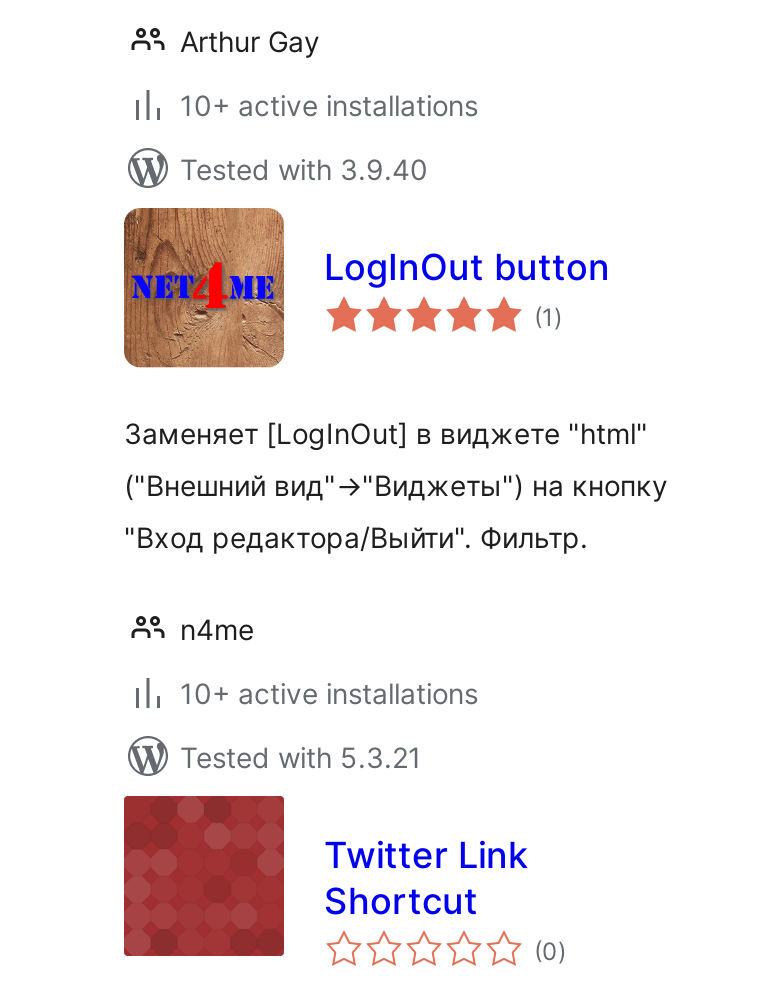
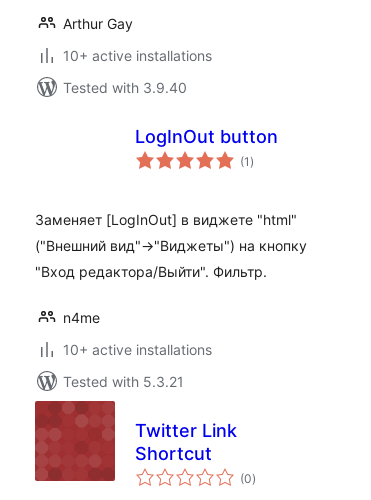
- [image]
